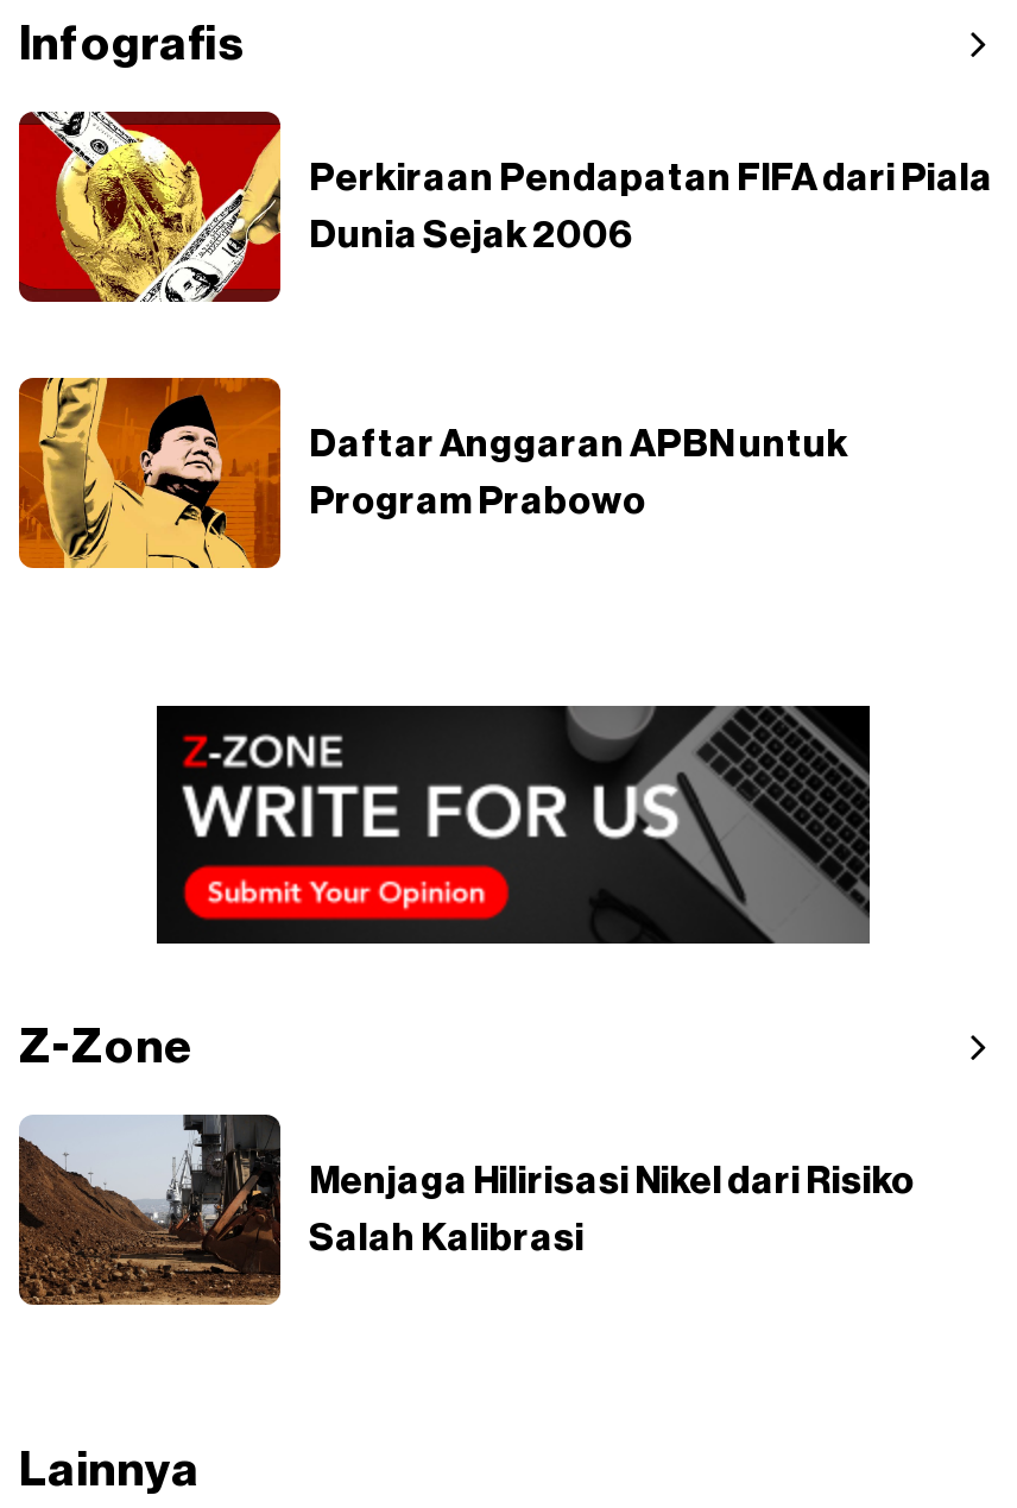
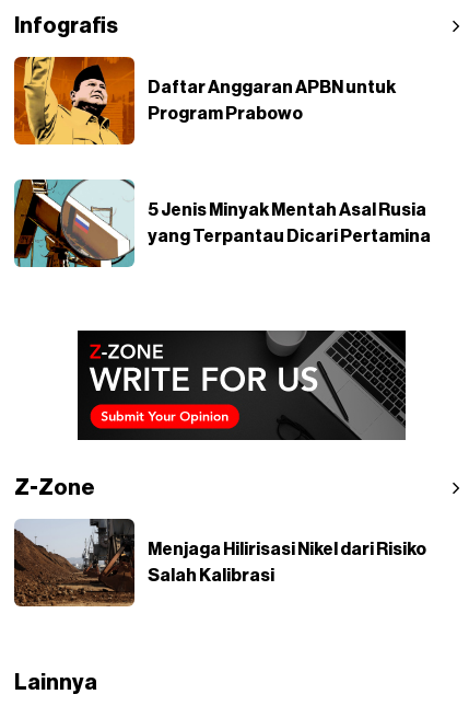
- [image]
- Perkiraan Pendapatan FIFA dari Piala
- Dunia Sejak 2006

moved up: [image] | Daftar Anggaran APBN untuk | Program Prabowo

+ [image]
+ 5 Jenis Minyak Mentah Asal Rusia
+ yang Terpantau Dicari Pertamina
